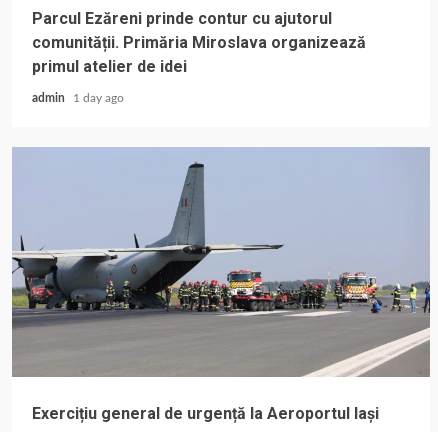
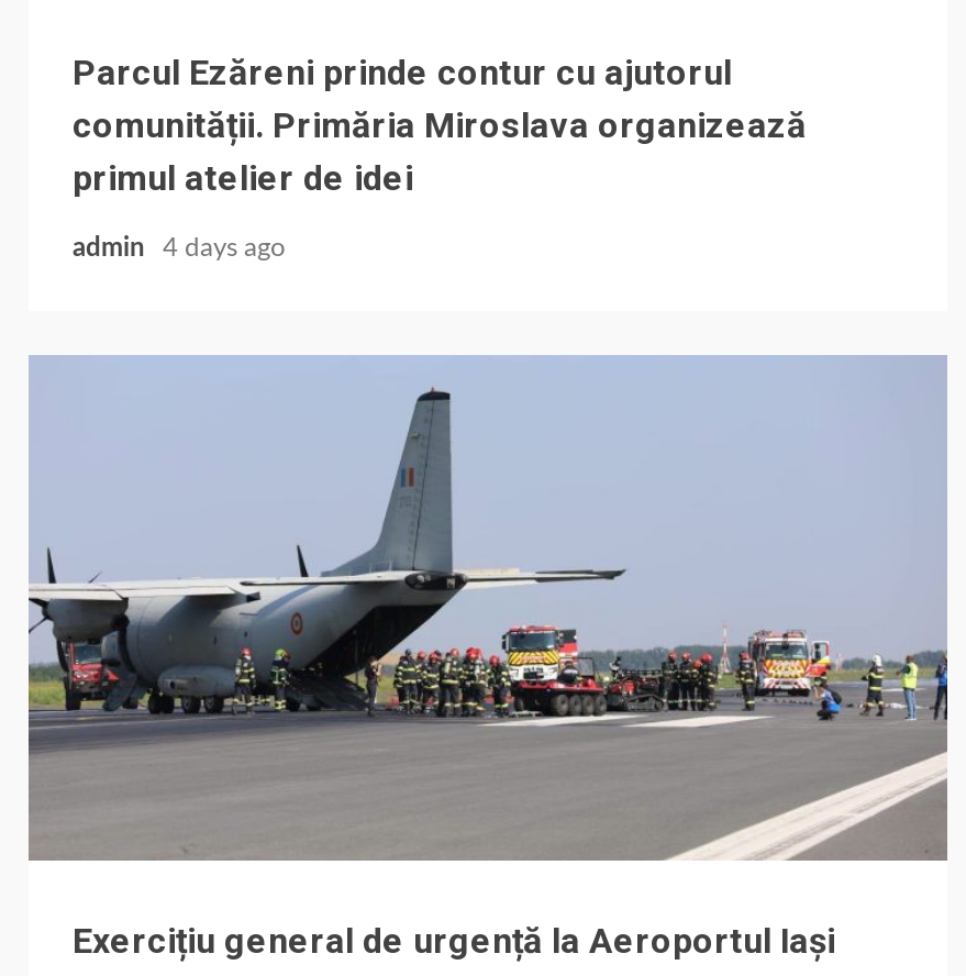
- admin 1 day ago
+ admin 4 days ago
